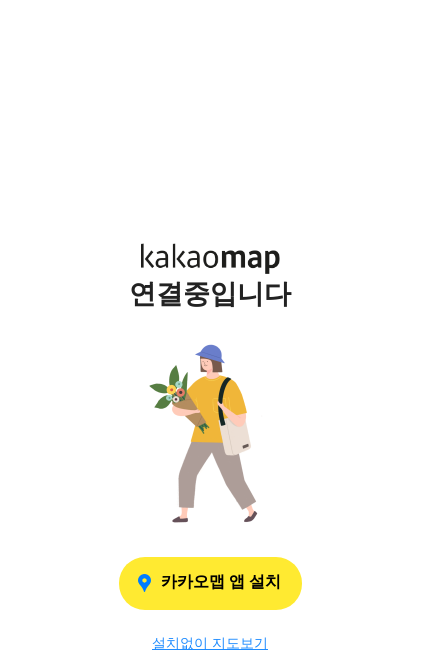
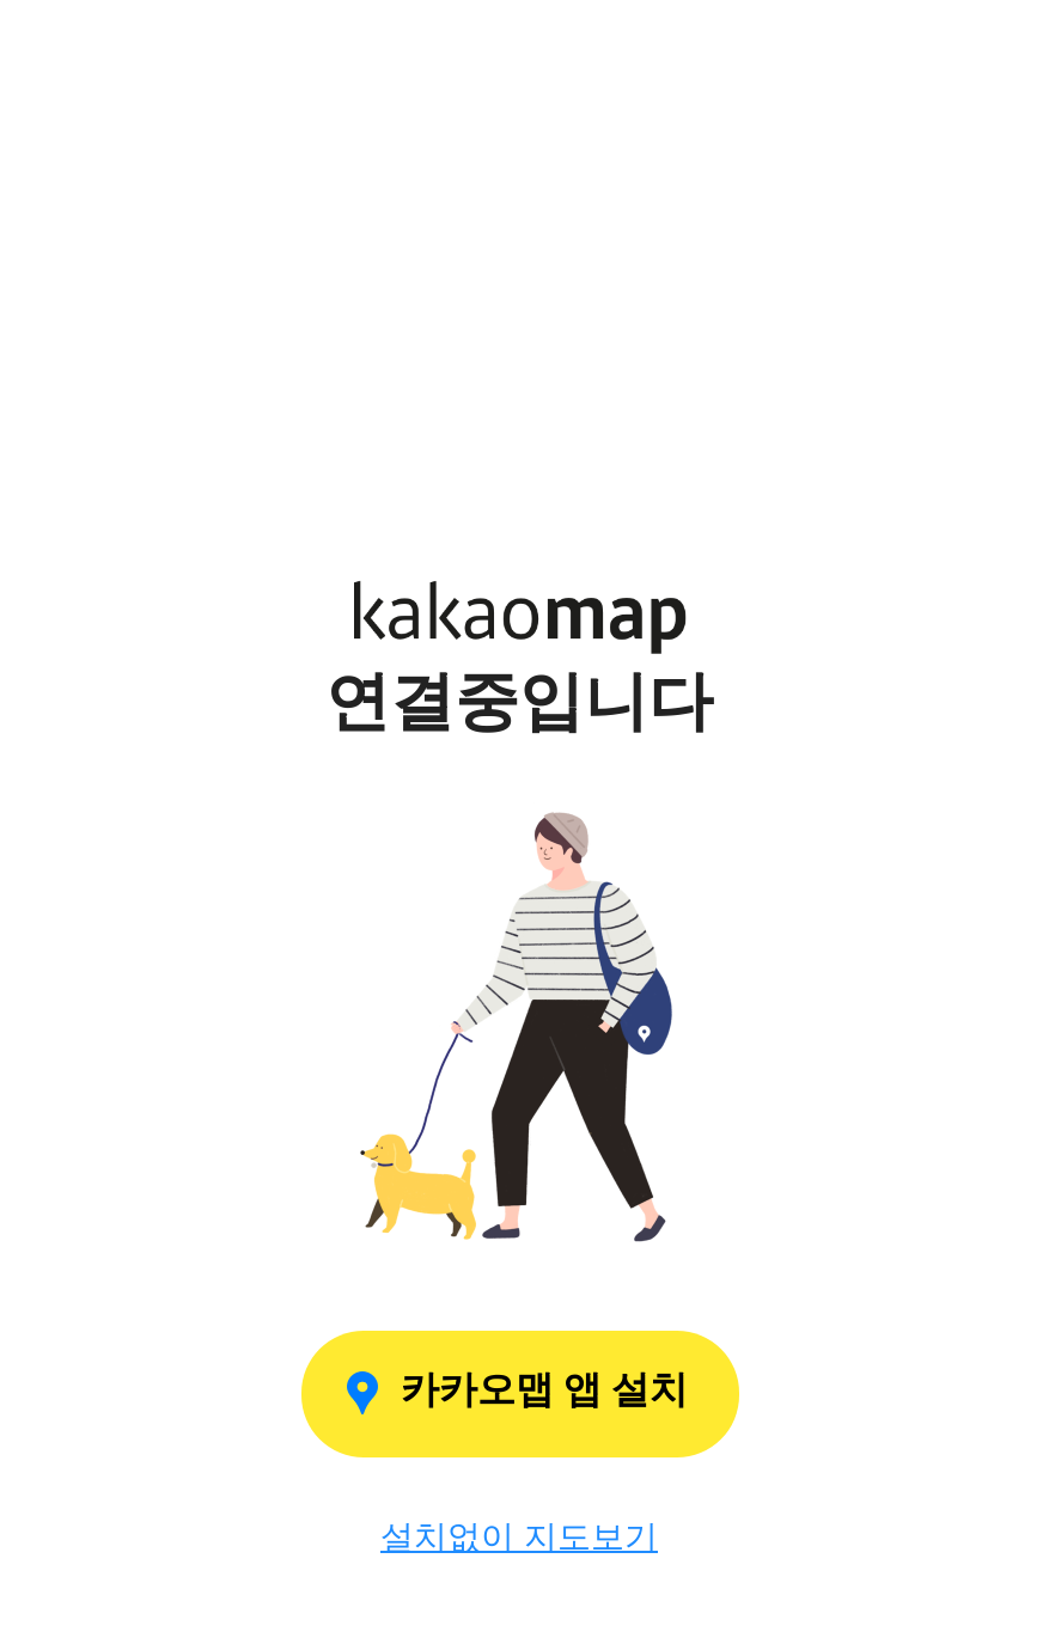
- [image]
+ [image]
